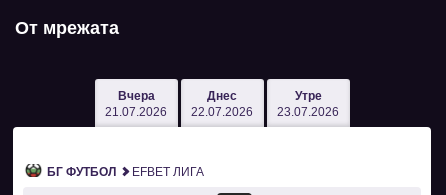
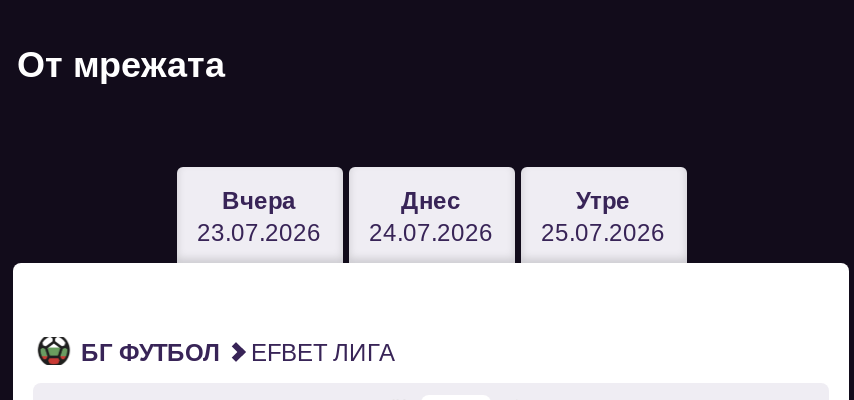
- 21.07.2026
+ 23.07.2026

- 22.07.2026
+ 24.07.2026

- 23.07.2026
+ 25.07.2026
